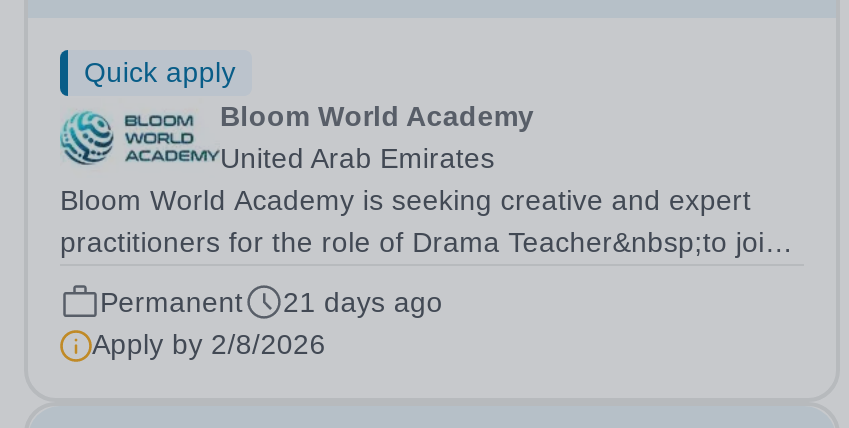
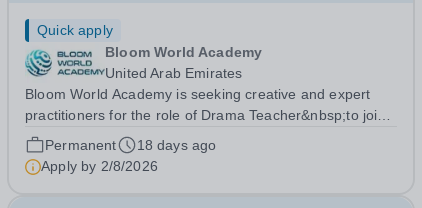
- Permanent 21 days ago
+ Permanent 18 days ago
